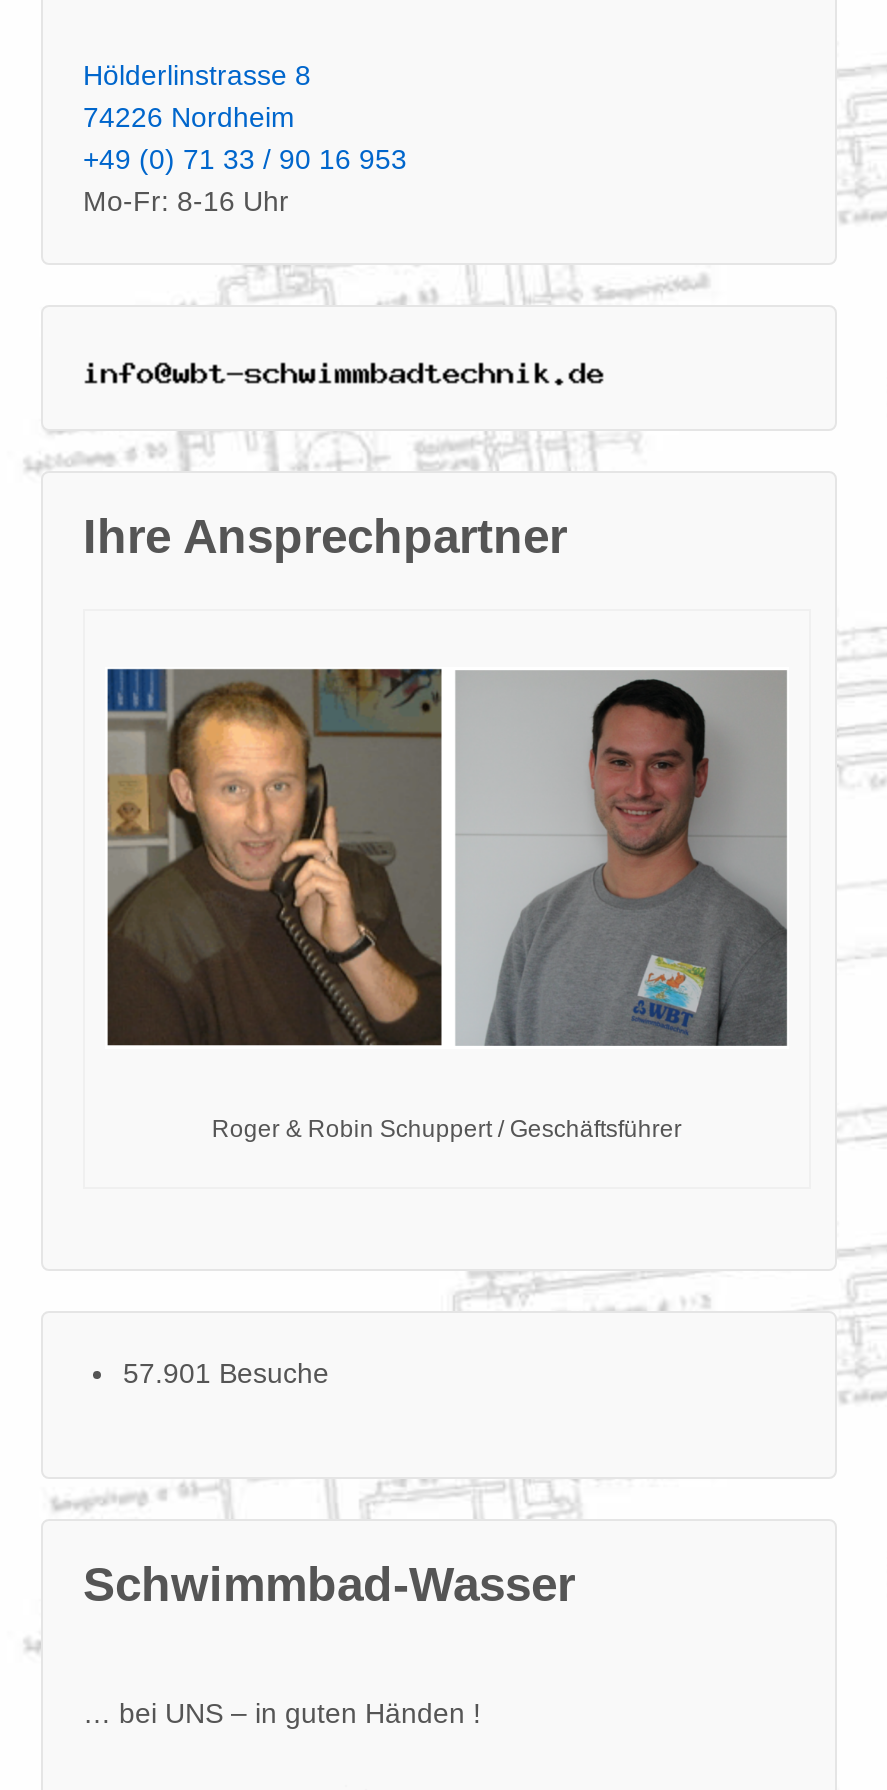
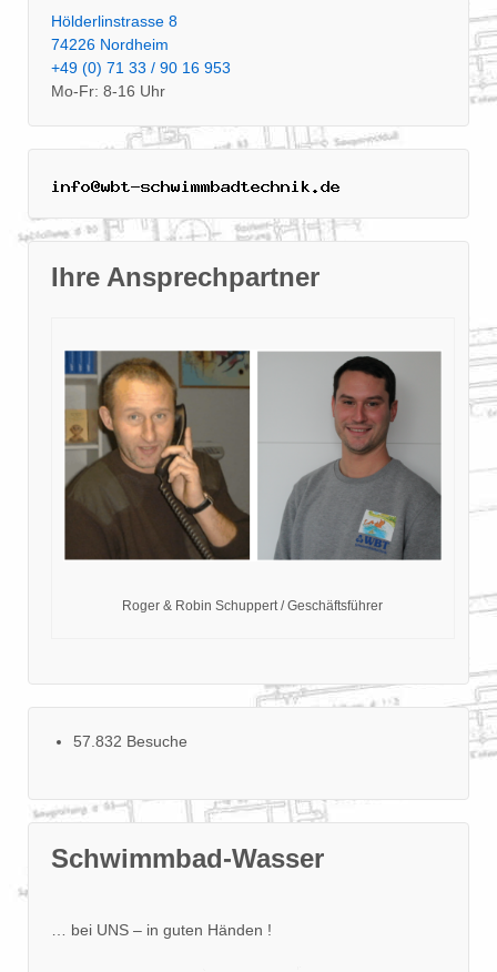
- 57.901 Besuche
+ 57.832 Besuche
